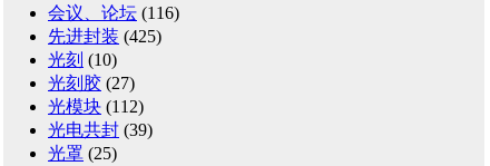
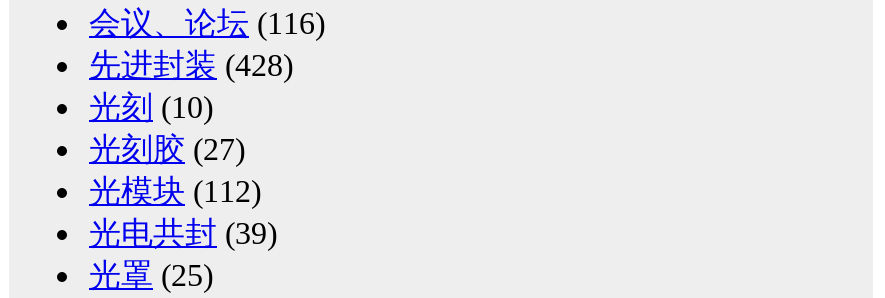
- 先进封装(425)
+ 先进封装(428)
